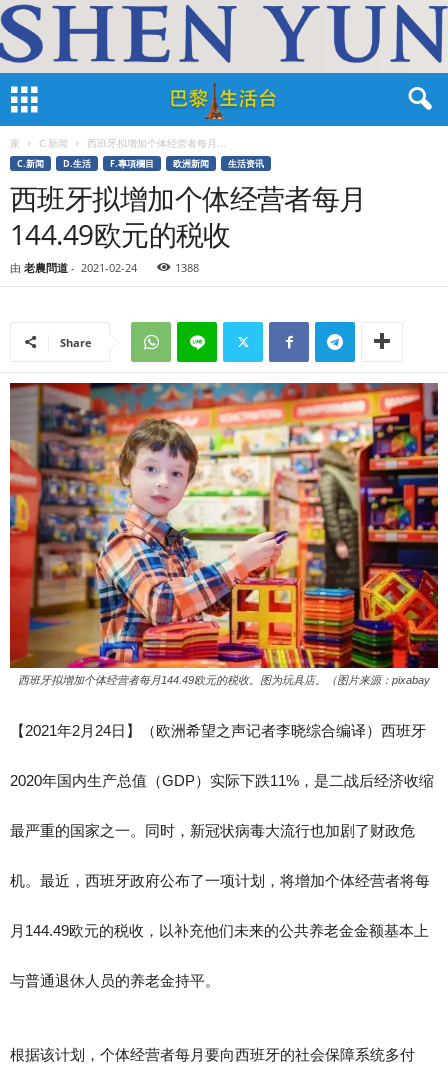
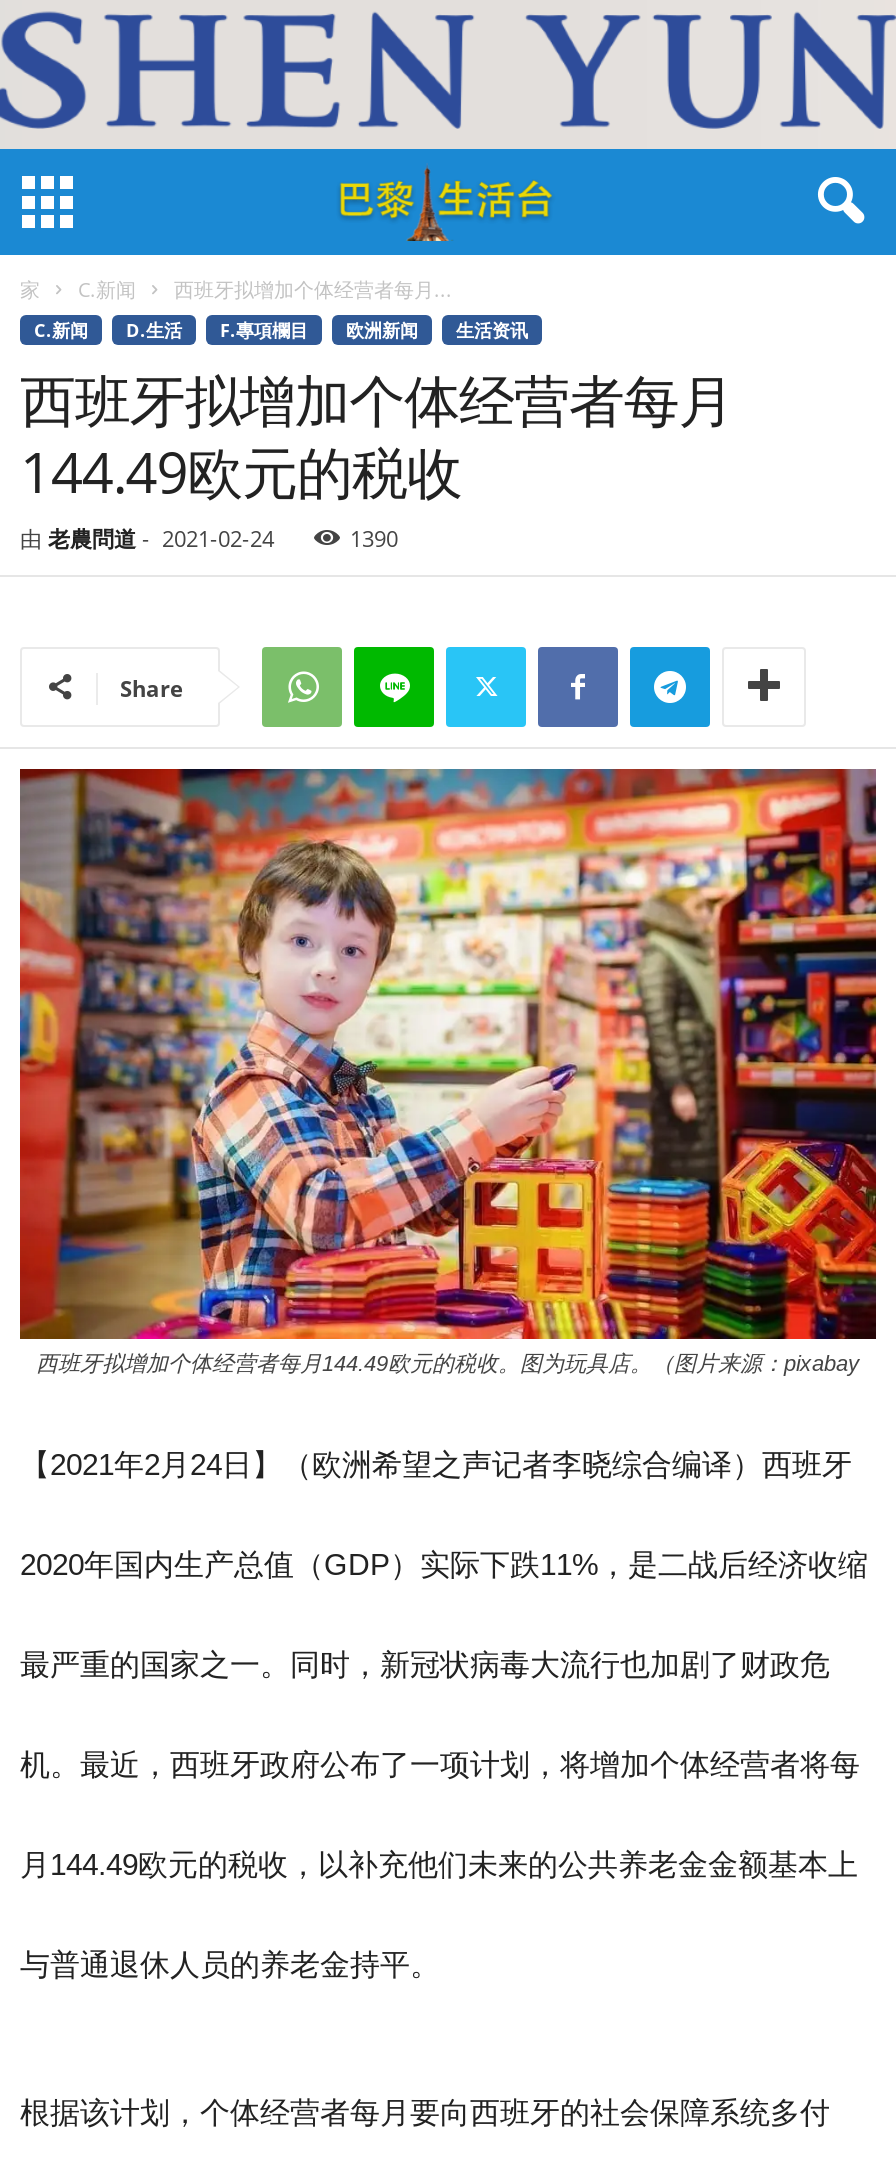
- 1388
+ 1390
